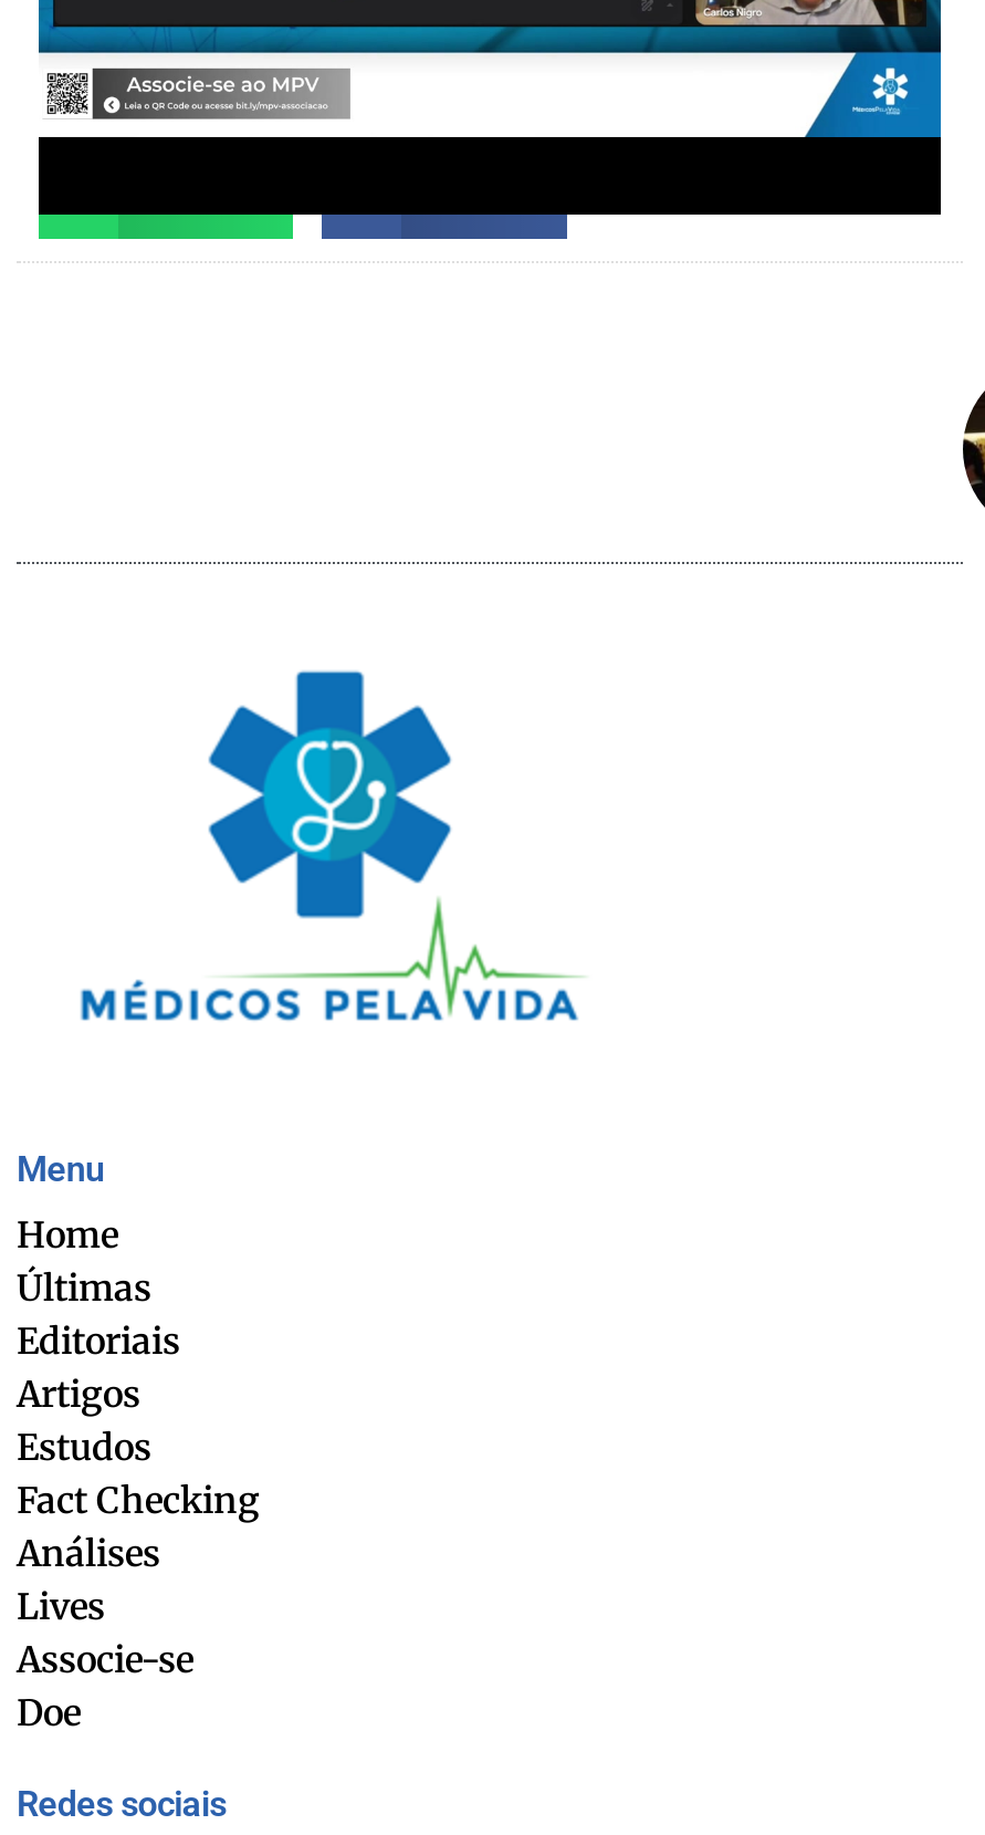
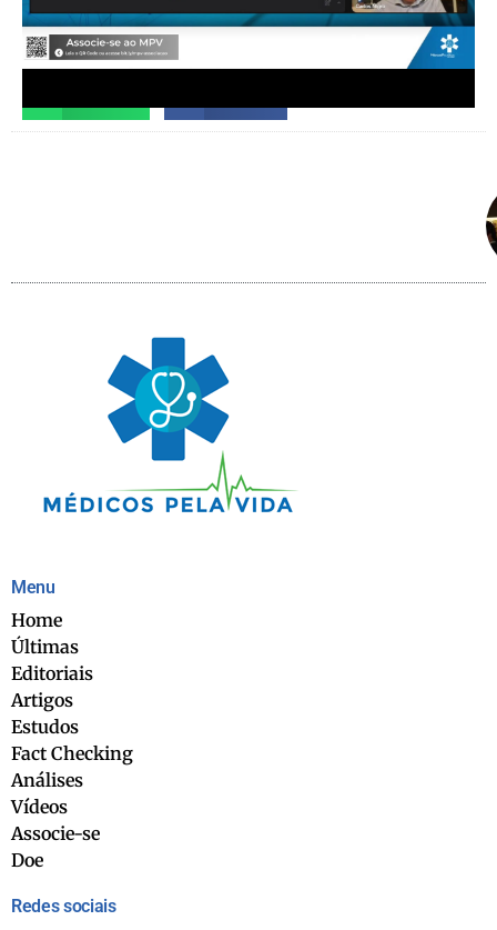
- Lives
+ Vídeos
